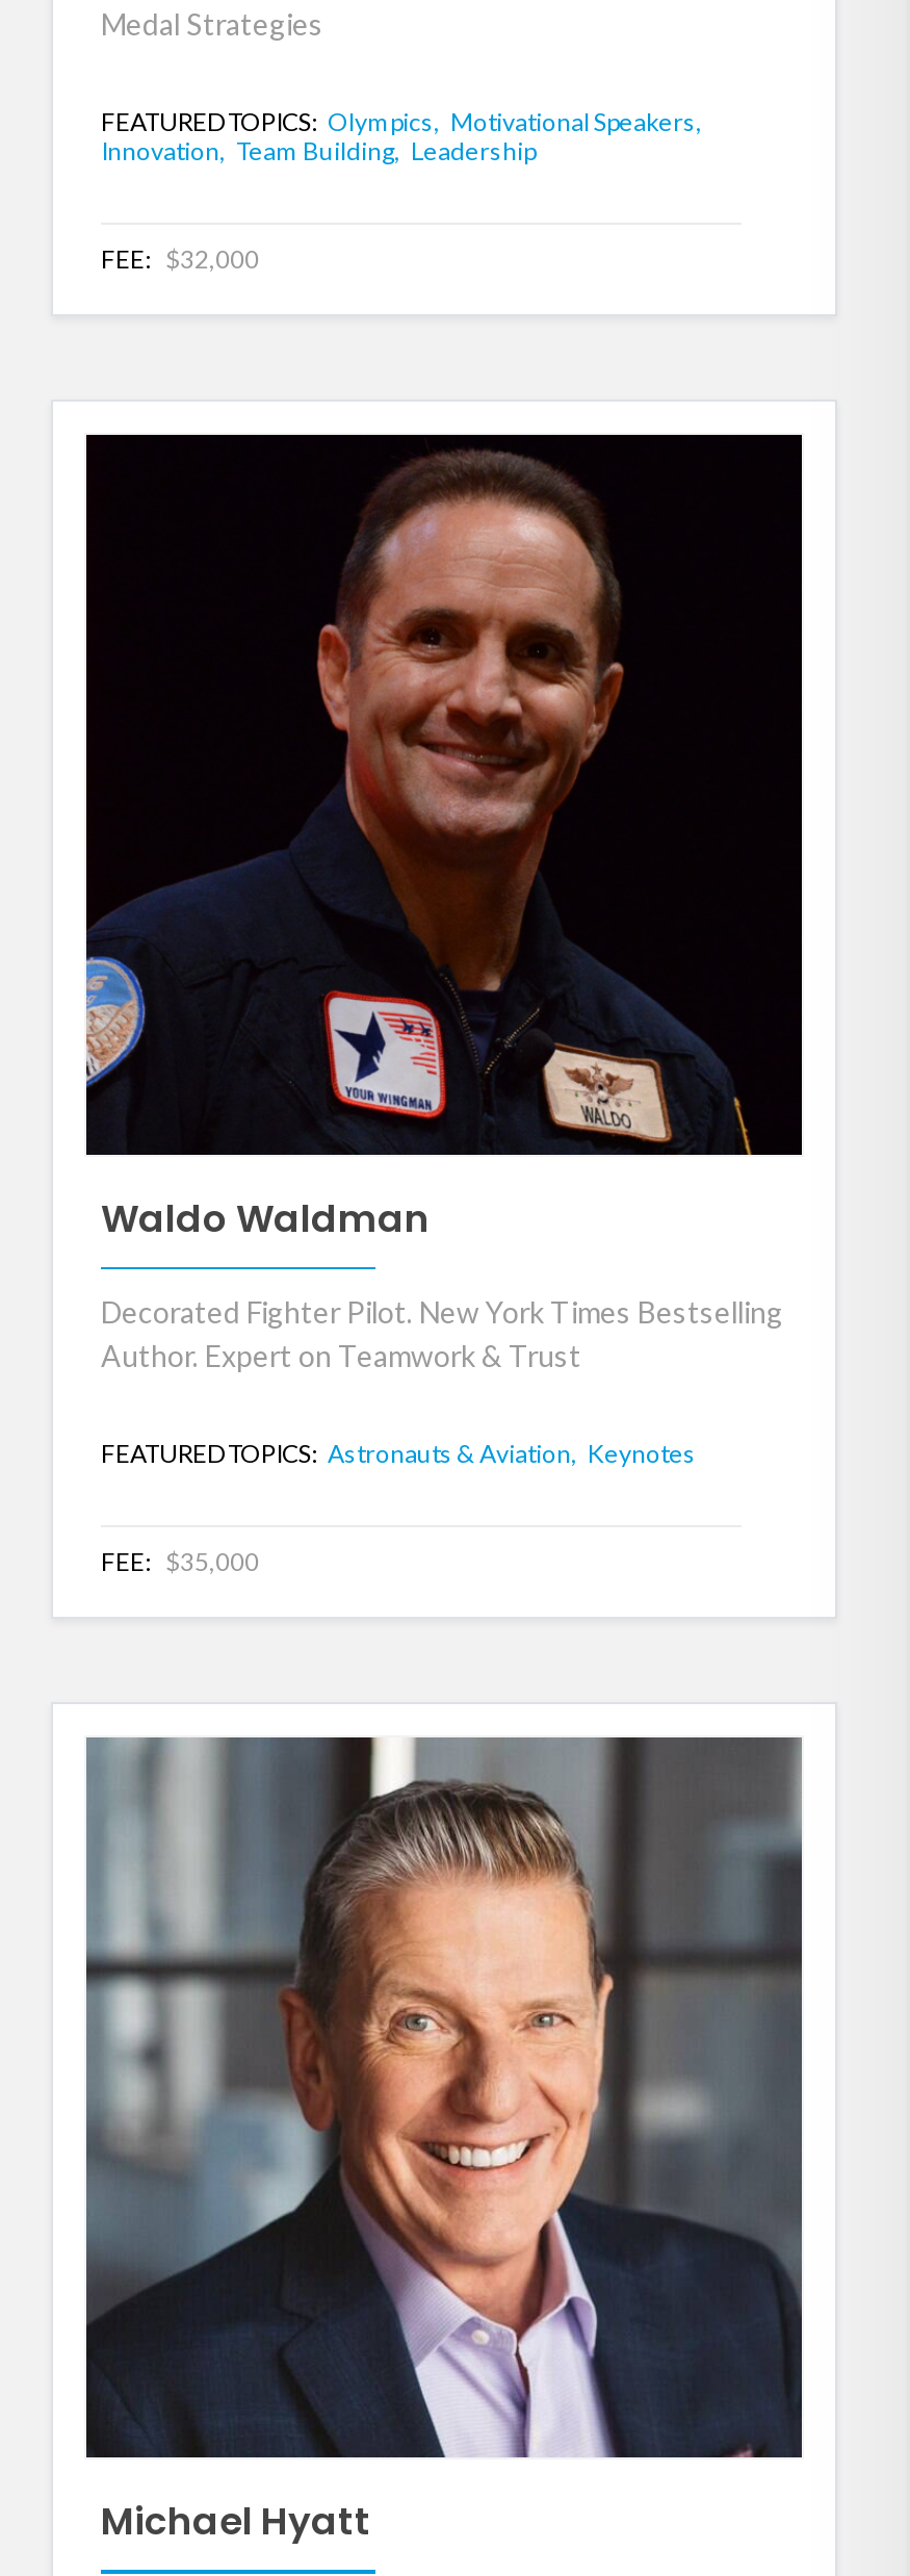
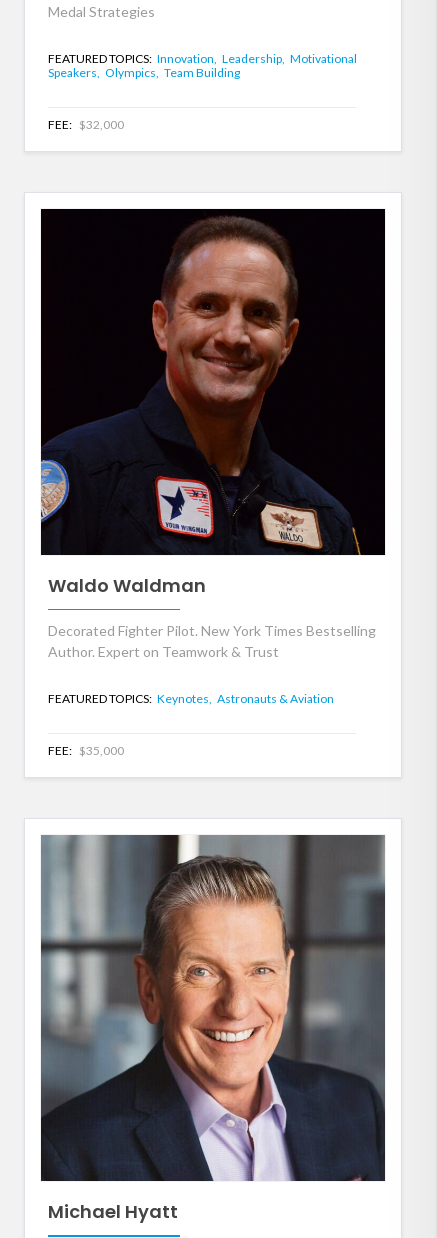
- FEATURED TOPICS: Olympics, Motivational Speakers,
- Innovation, Team Building, Leadership
+ FEATURED TOPICS: Innovation, Leadership, Motivational
+ Speakers, Olympics, Team Building

- FEATURED TOPICS: Astronauts & Aviation, Keynotes
+ FEATURED TOPICS: Keynotes, Astronauts & Aviation
